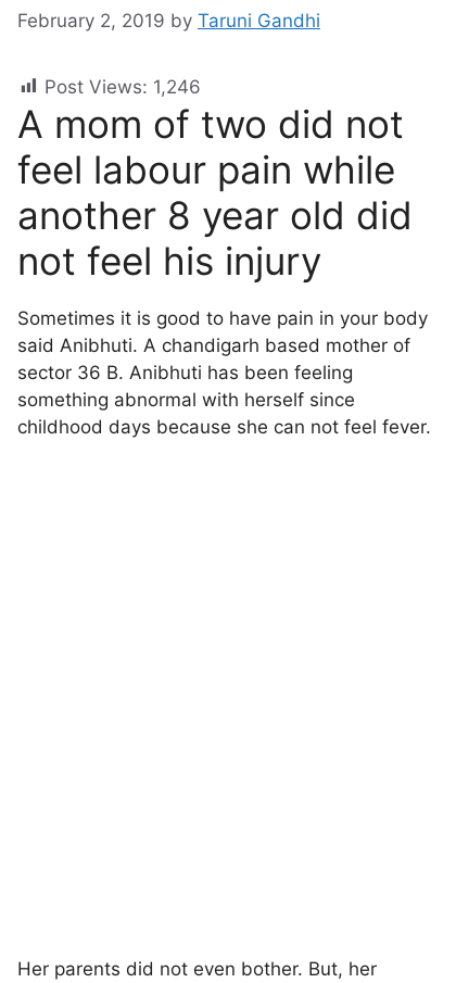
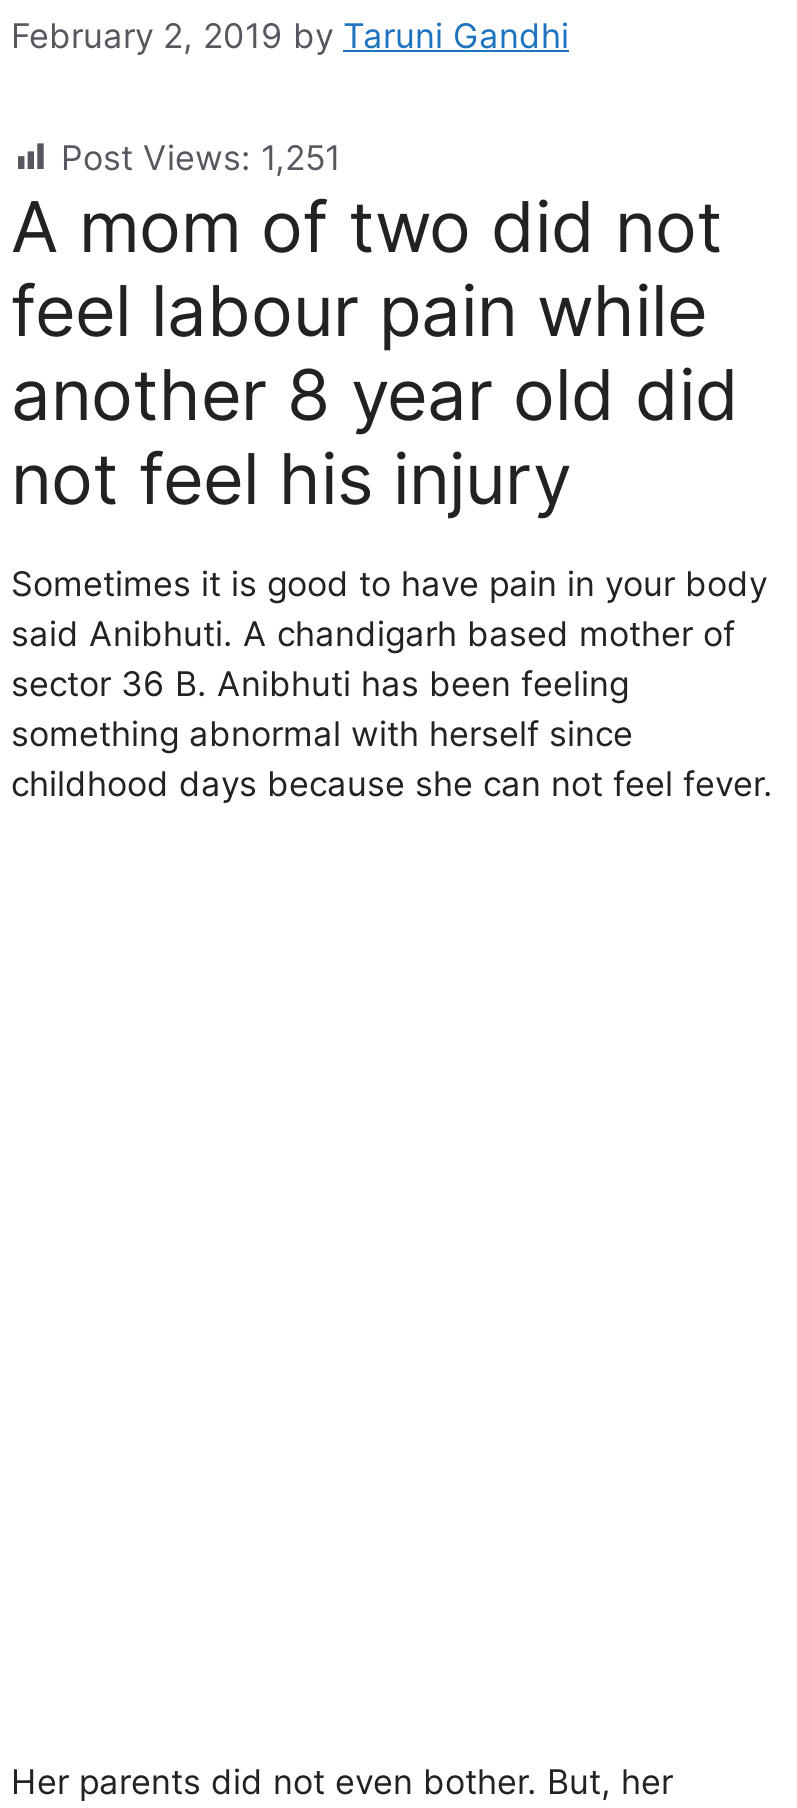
- Post Views: 1,246
+ Post Views: 1,251
